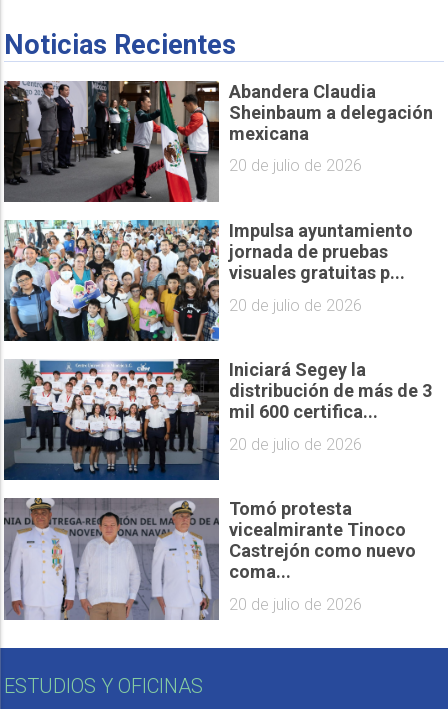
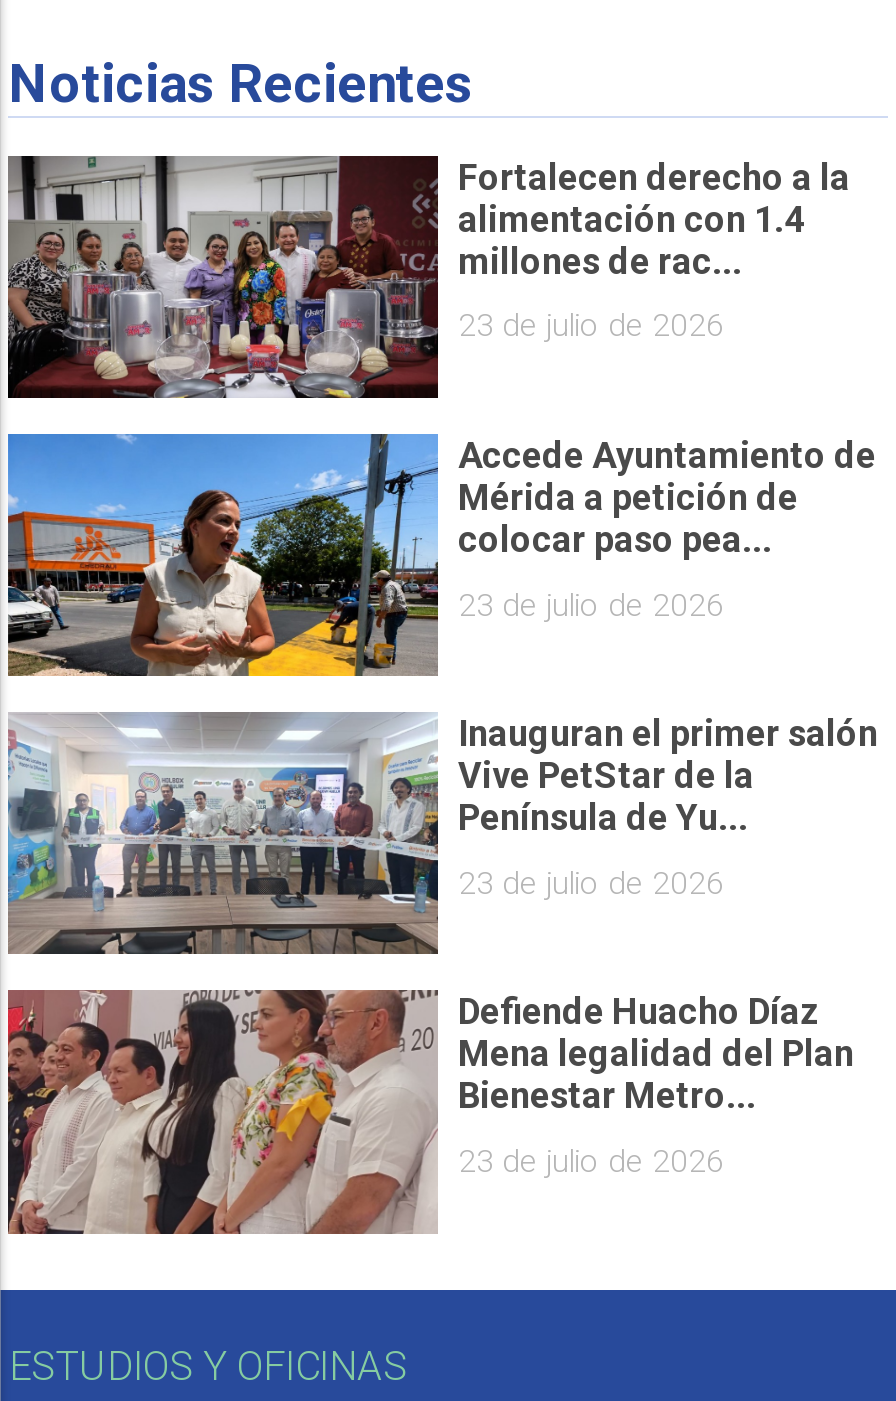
- [image]
- Abandera Claudia
- Sheinbaum a delegación
- mexicana
+ [image]
+ Fortalecen derecho a la
+ alimentación con 1.4
+ millones de rac...

- 20 de julio de 2026
+ 23 de julio de 2026

- [image]
- Impulsa ayuntamiento
- jornada de pruebas
- visuales gratuitas p...
+ [image]
+ Accede Ayuntamiento de
+ Mérida a petición de
+ colocar paso pea...

- 20 de julio de 2026
+ 23 de julio de 2026

- [image]
- Iniciará Segey la
- distribución de más de 3
- mil 600 certifica...
+ [image]
+ Inauguran el primer salón
+ Vive PetStar de la
+ Península de Yu...

- 20 de julio de 2026
+ 23 de julio de 2026

- [image]
- Tomó protesta
- vicealmirante Tinoco
- Castrejón como nuevo
- coma...
+ [image]
+ Defiende Huacho Díaz
+ Mena legalidad del Plan
+ Bienestar Metro...

- 20 de julio de 2026
+ 23 de julio de 2026
